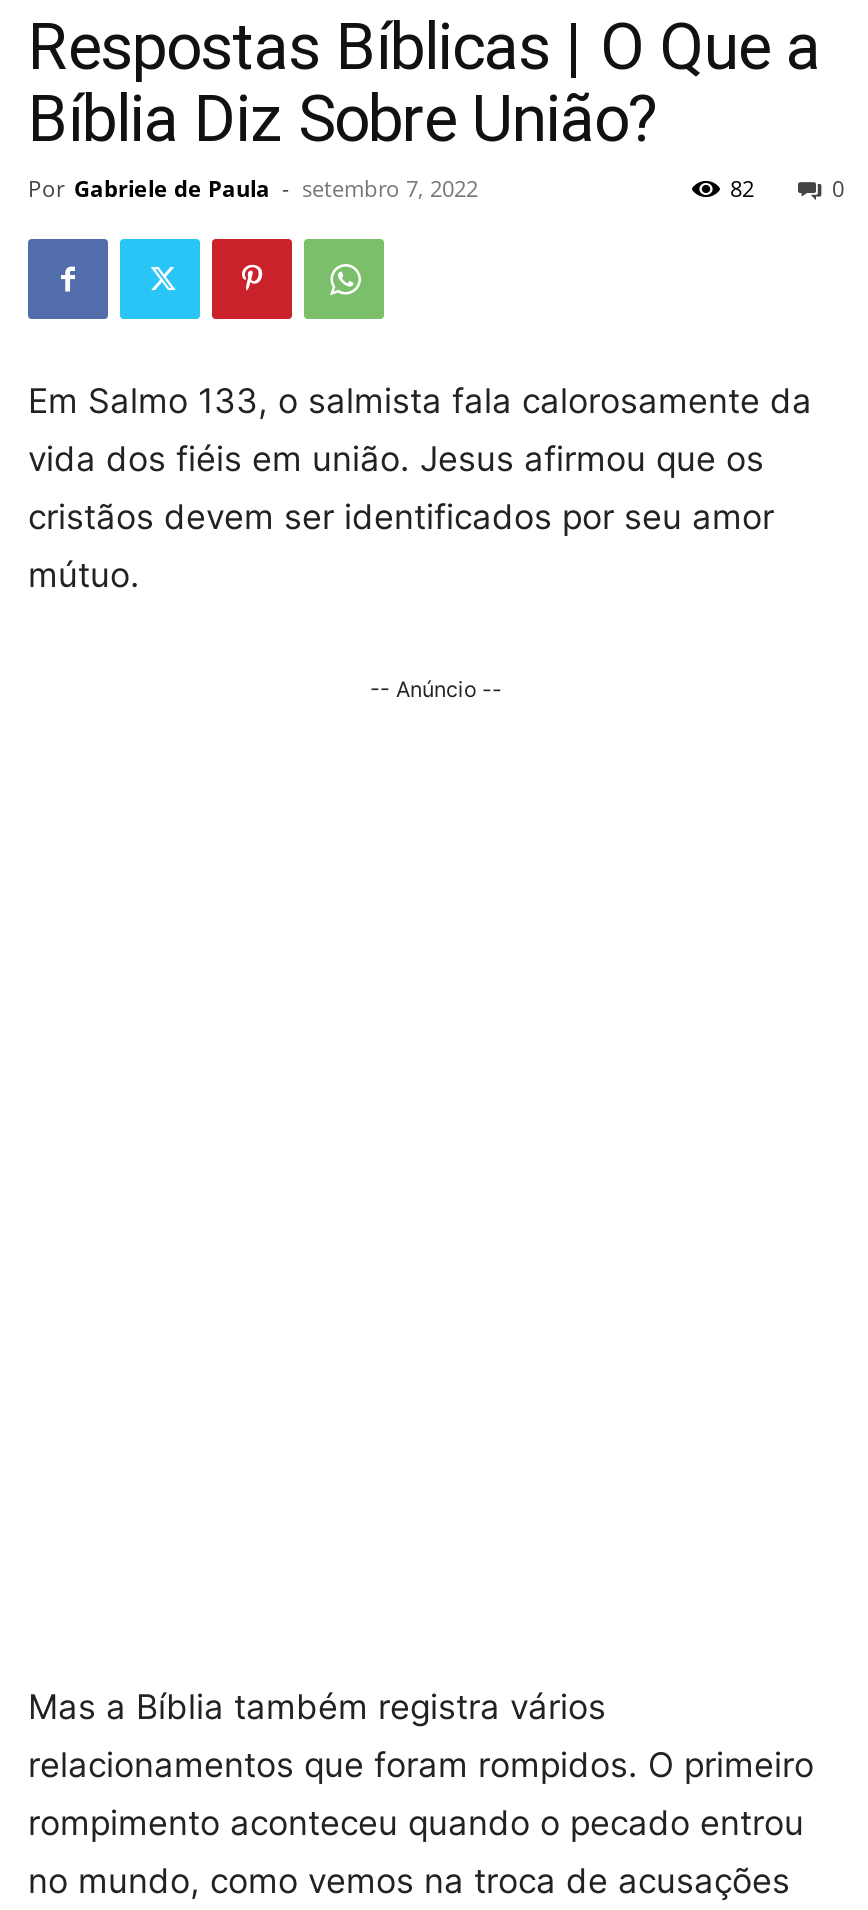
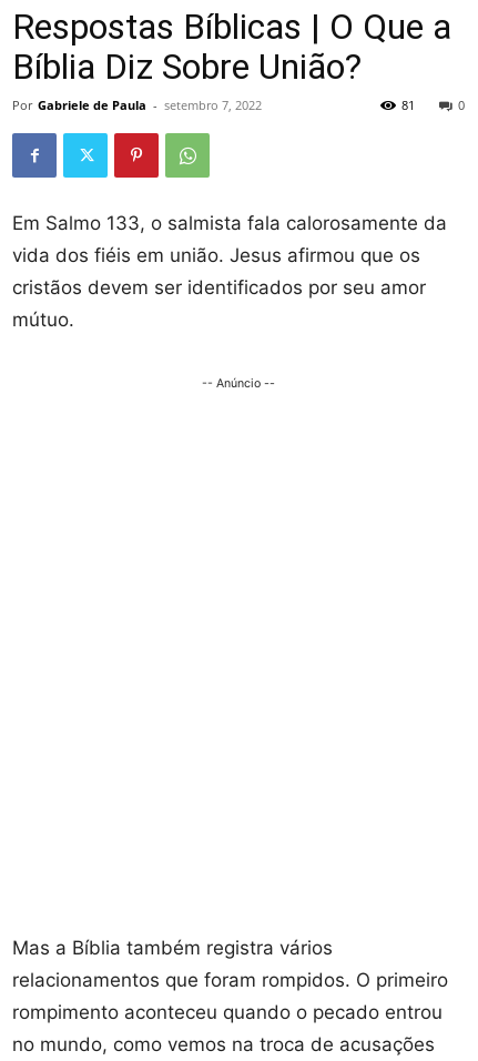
- 82
+ 81
